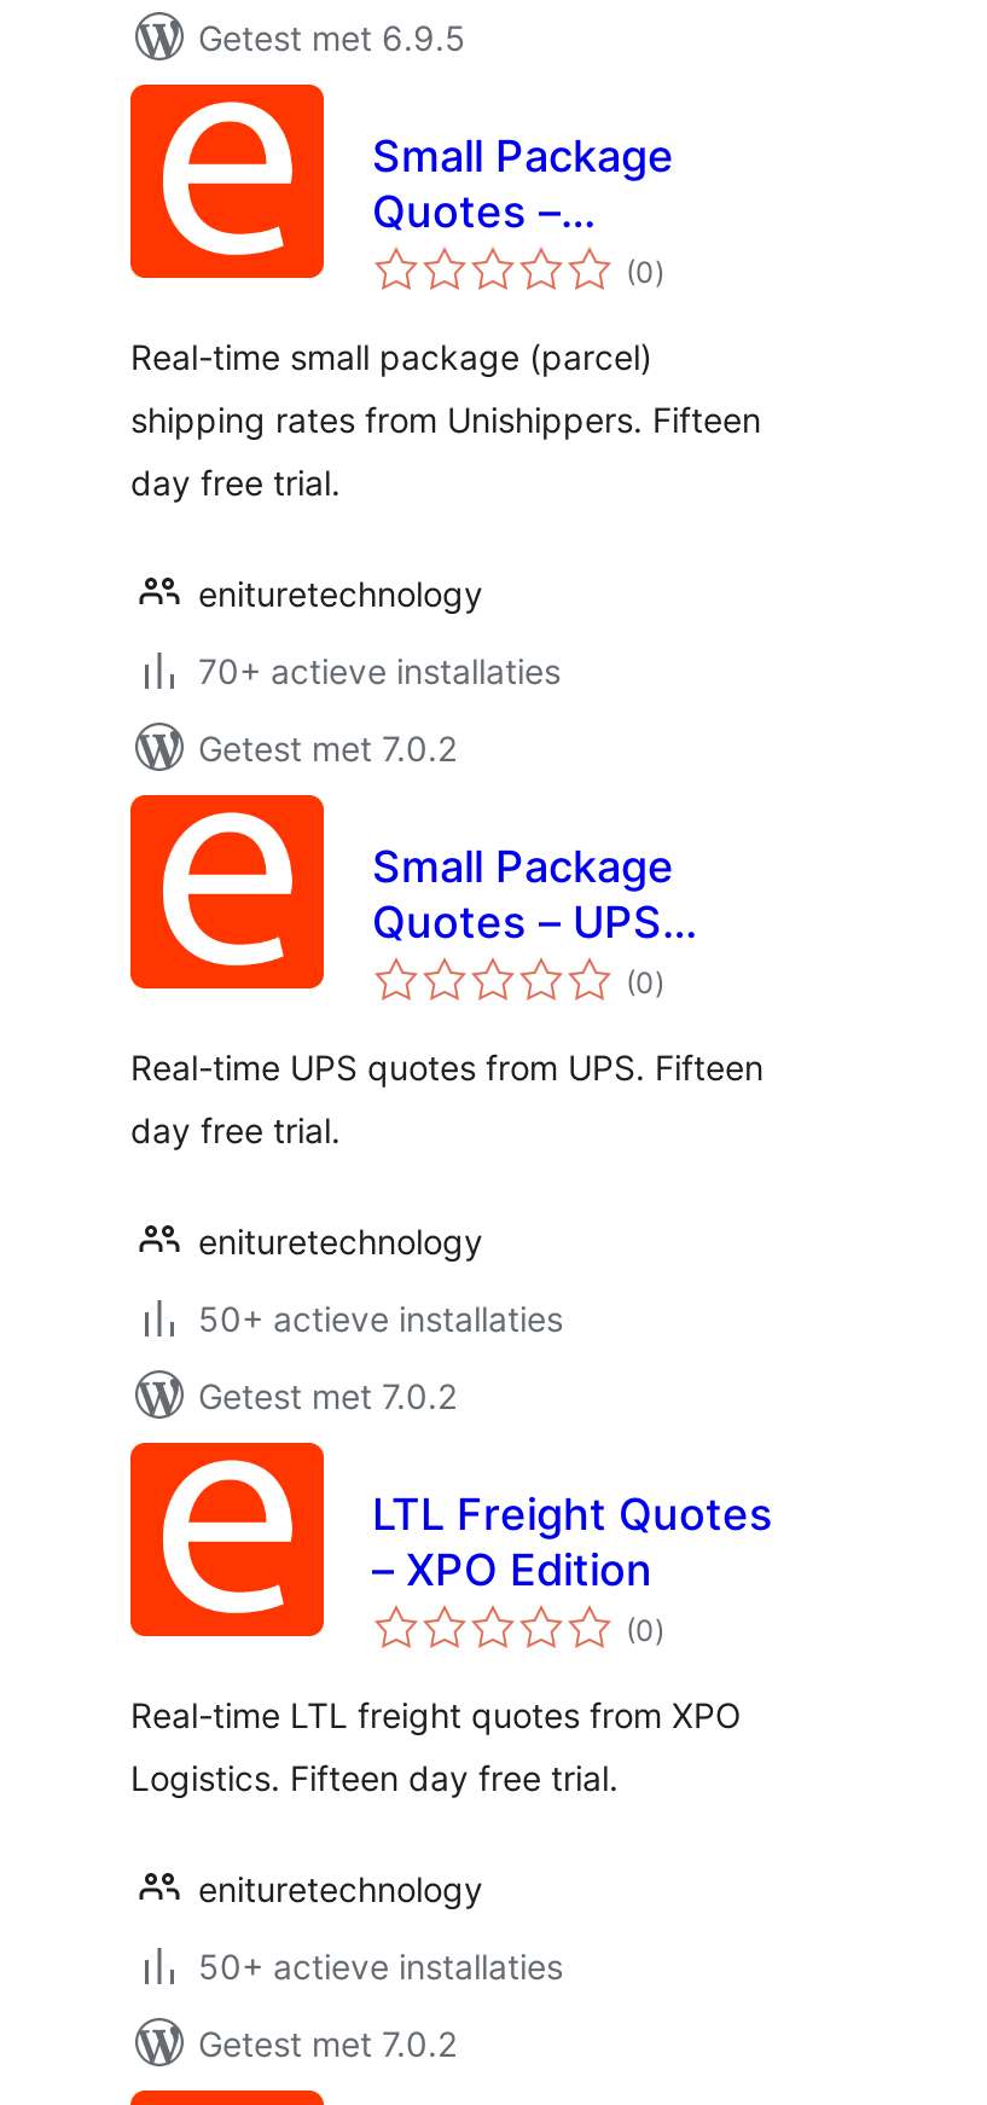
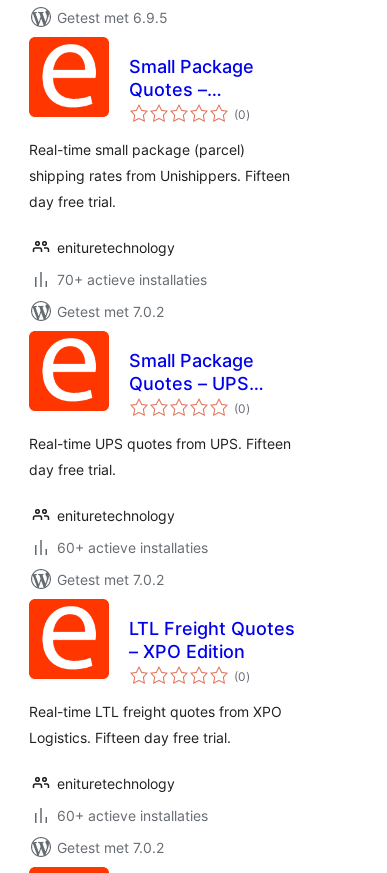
- 50+ actieve installaties
+ 60+ actieve installaties

- 50+ actieve installaties
+ 60+ actieve installaties
